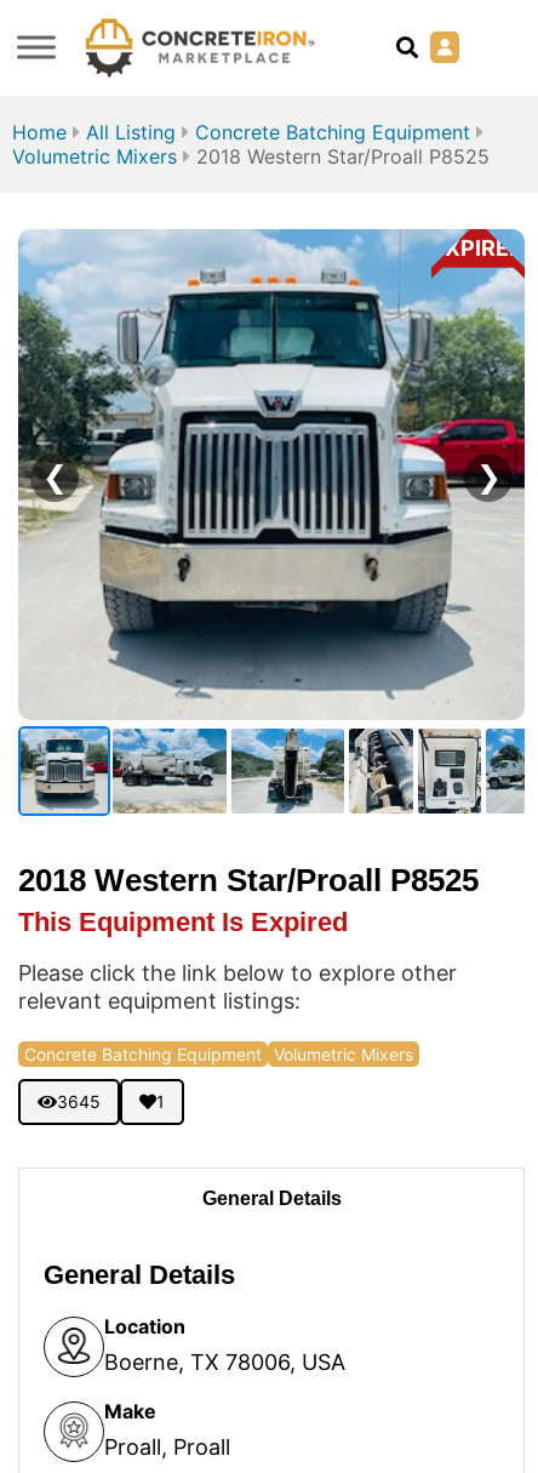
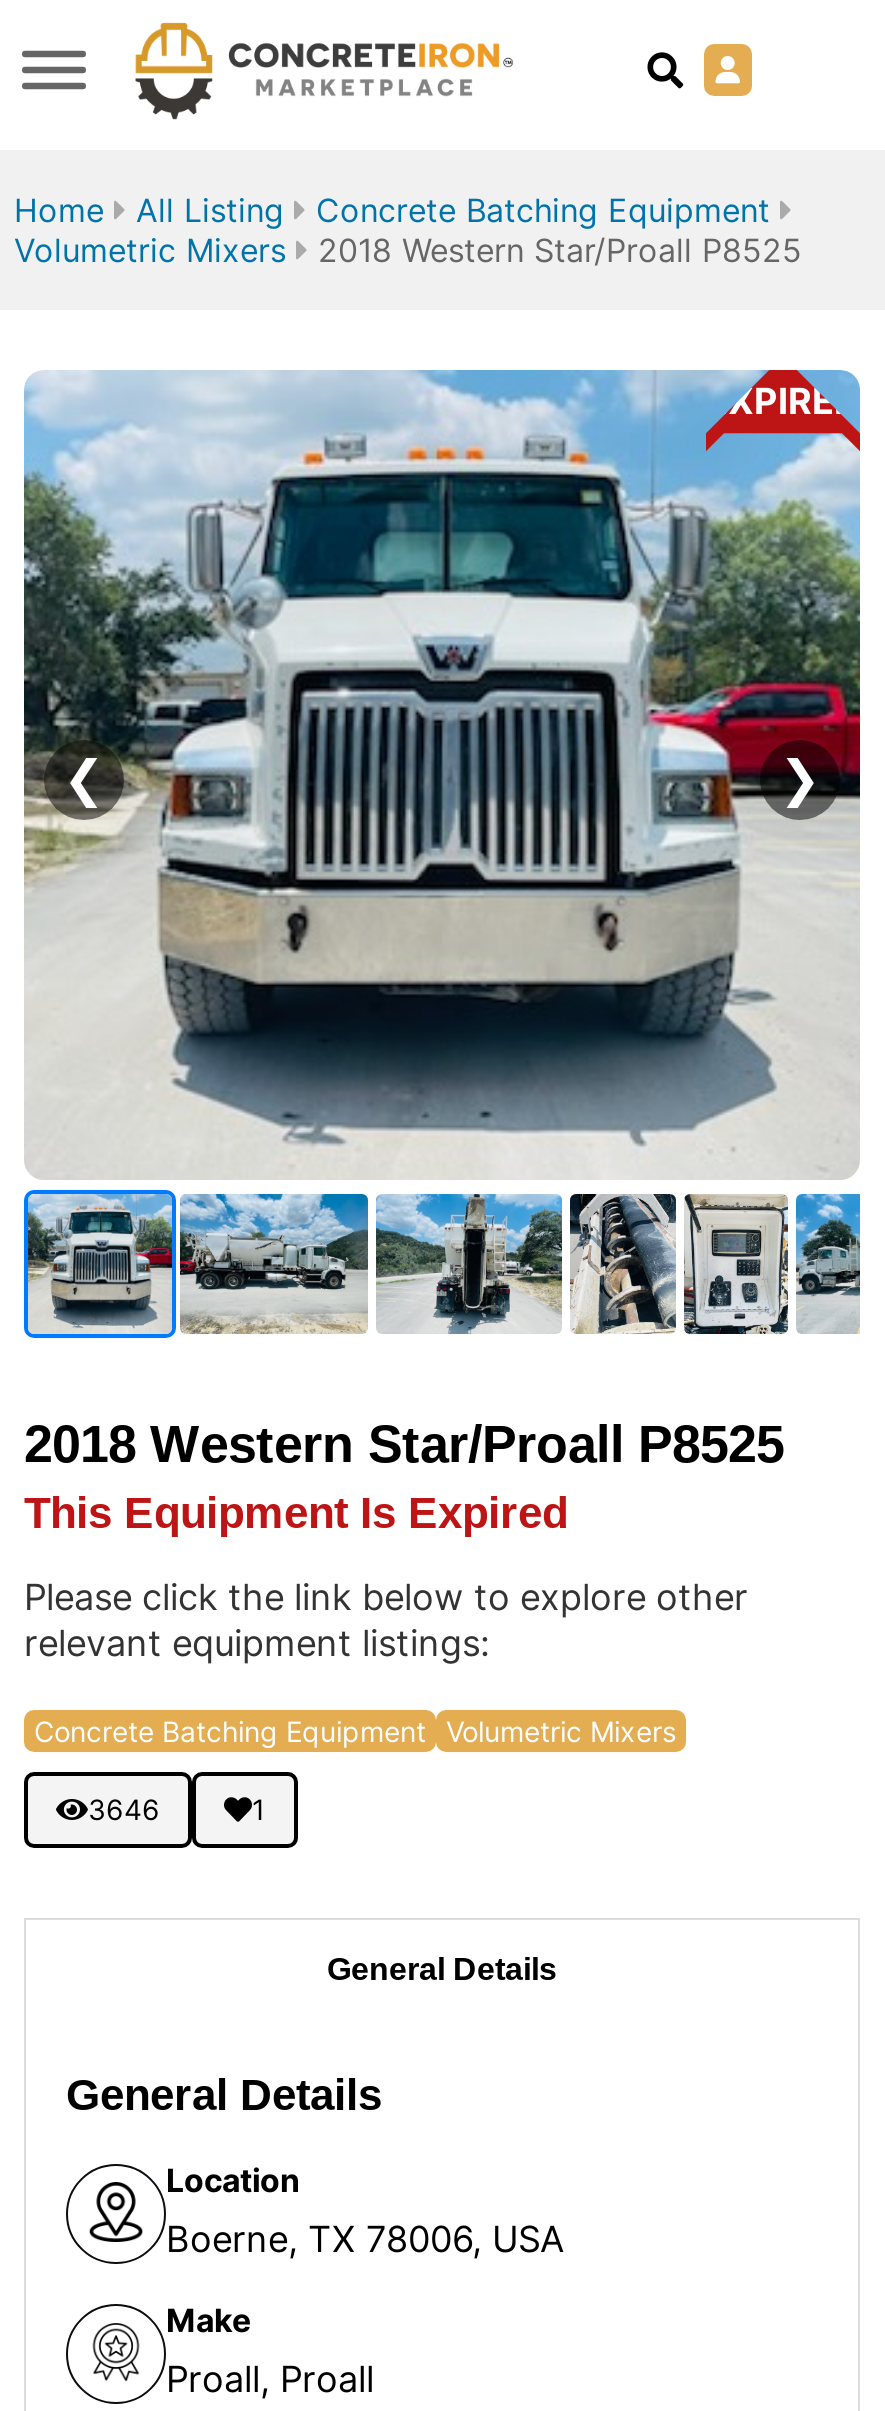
- 3645
+ 3646
